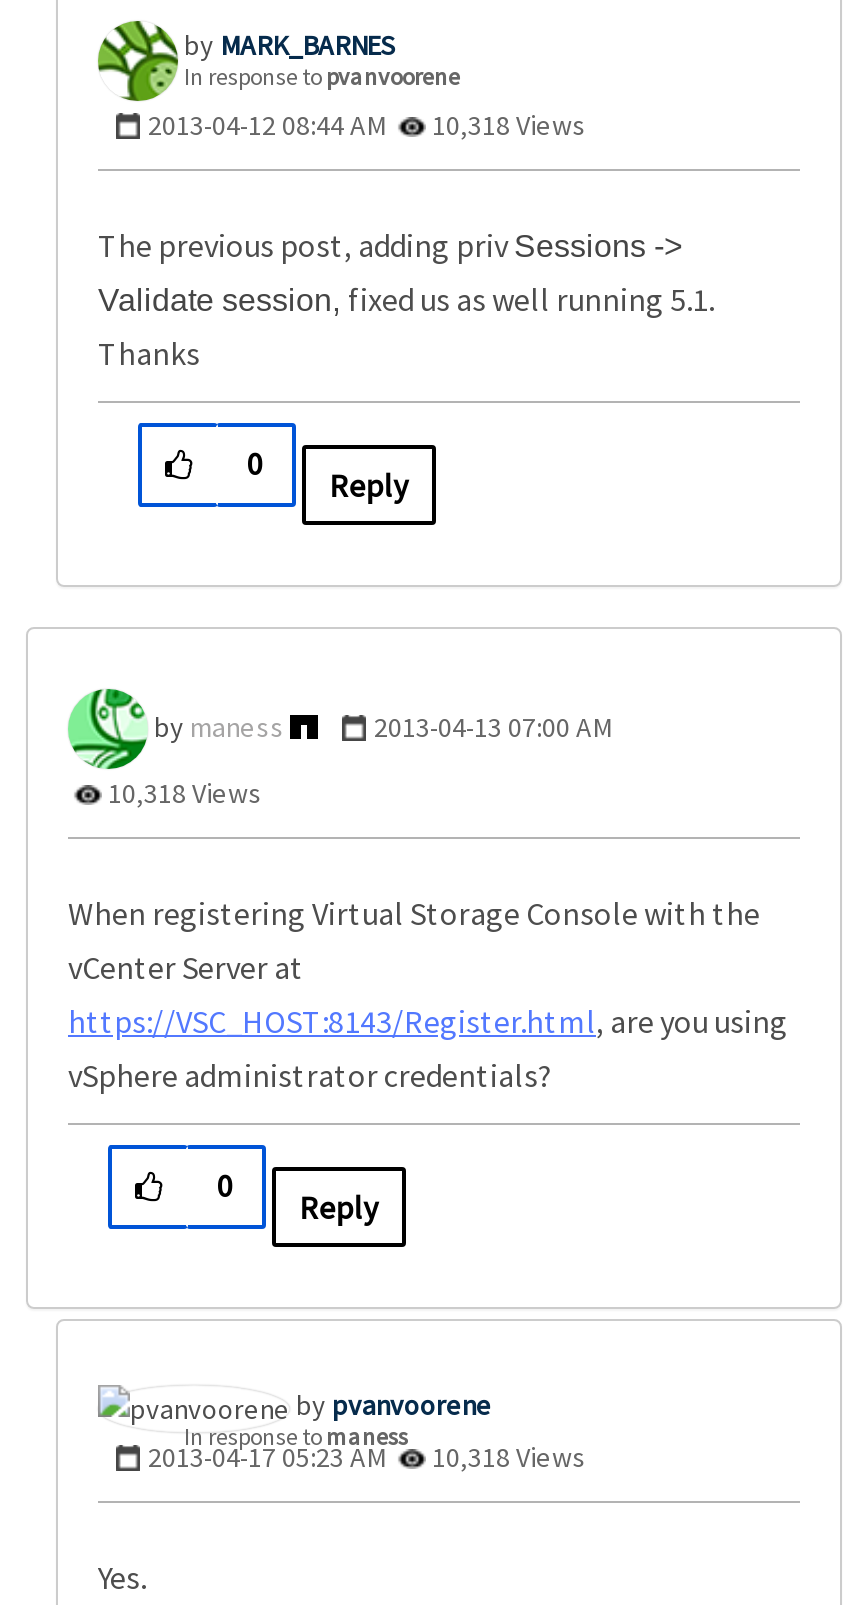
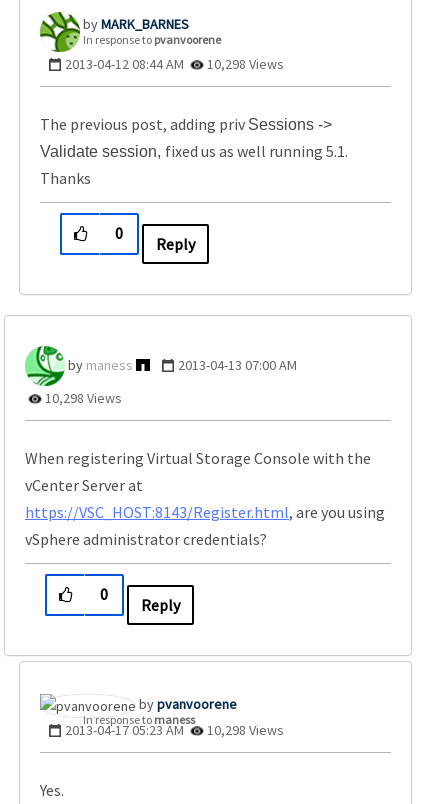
- 2013-04-12 08:44 AM 10,318 Views
+ 2013-04-12 08:44 AM 10,298 Views

- 10,318 Views
+ 10,298 Views

- 2013-04-17 05:23 AM 10,318 Views
+ 2013-04-17 05:23 AM 10,298 Views
